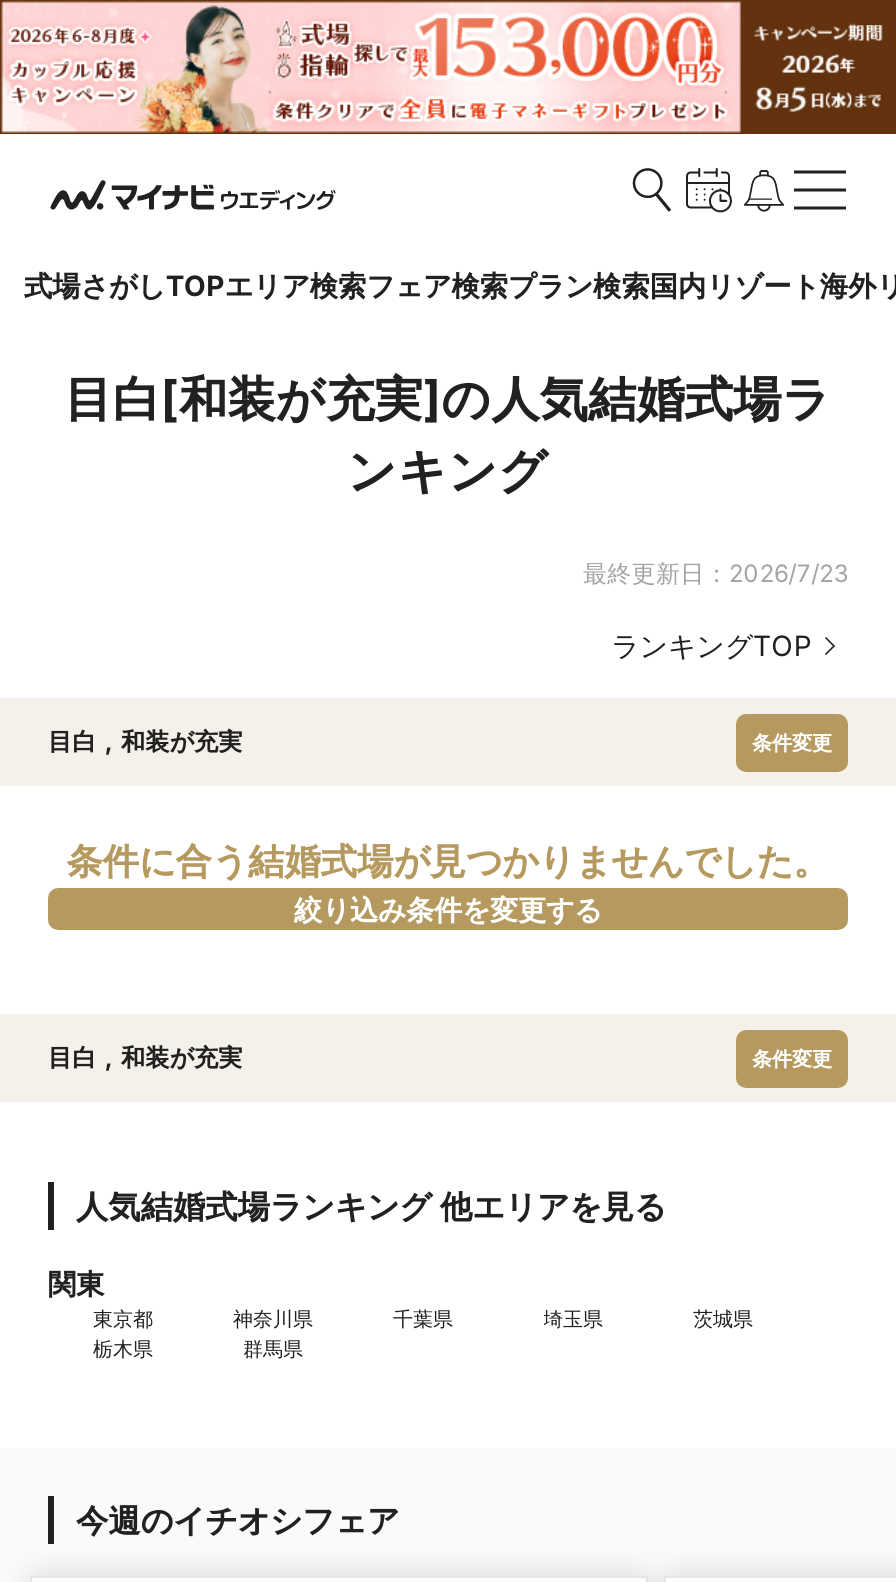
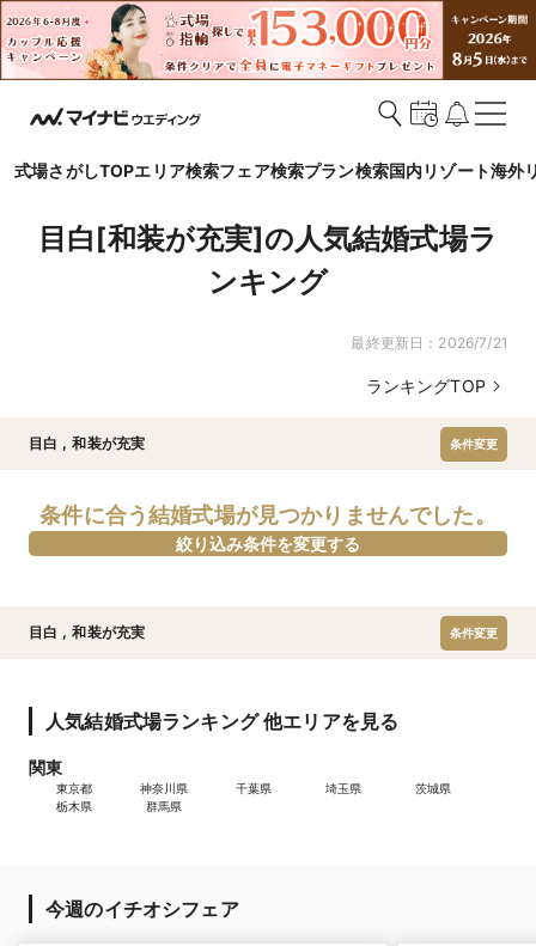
- 最終更新日：2026/7/23
+ 最終更新日：2026/7/21
